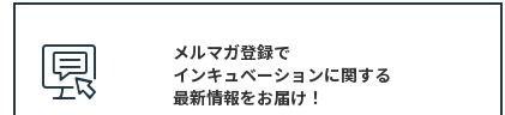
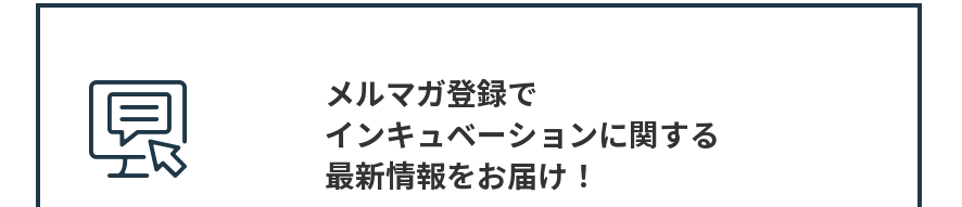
- [image]
+ [image]
